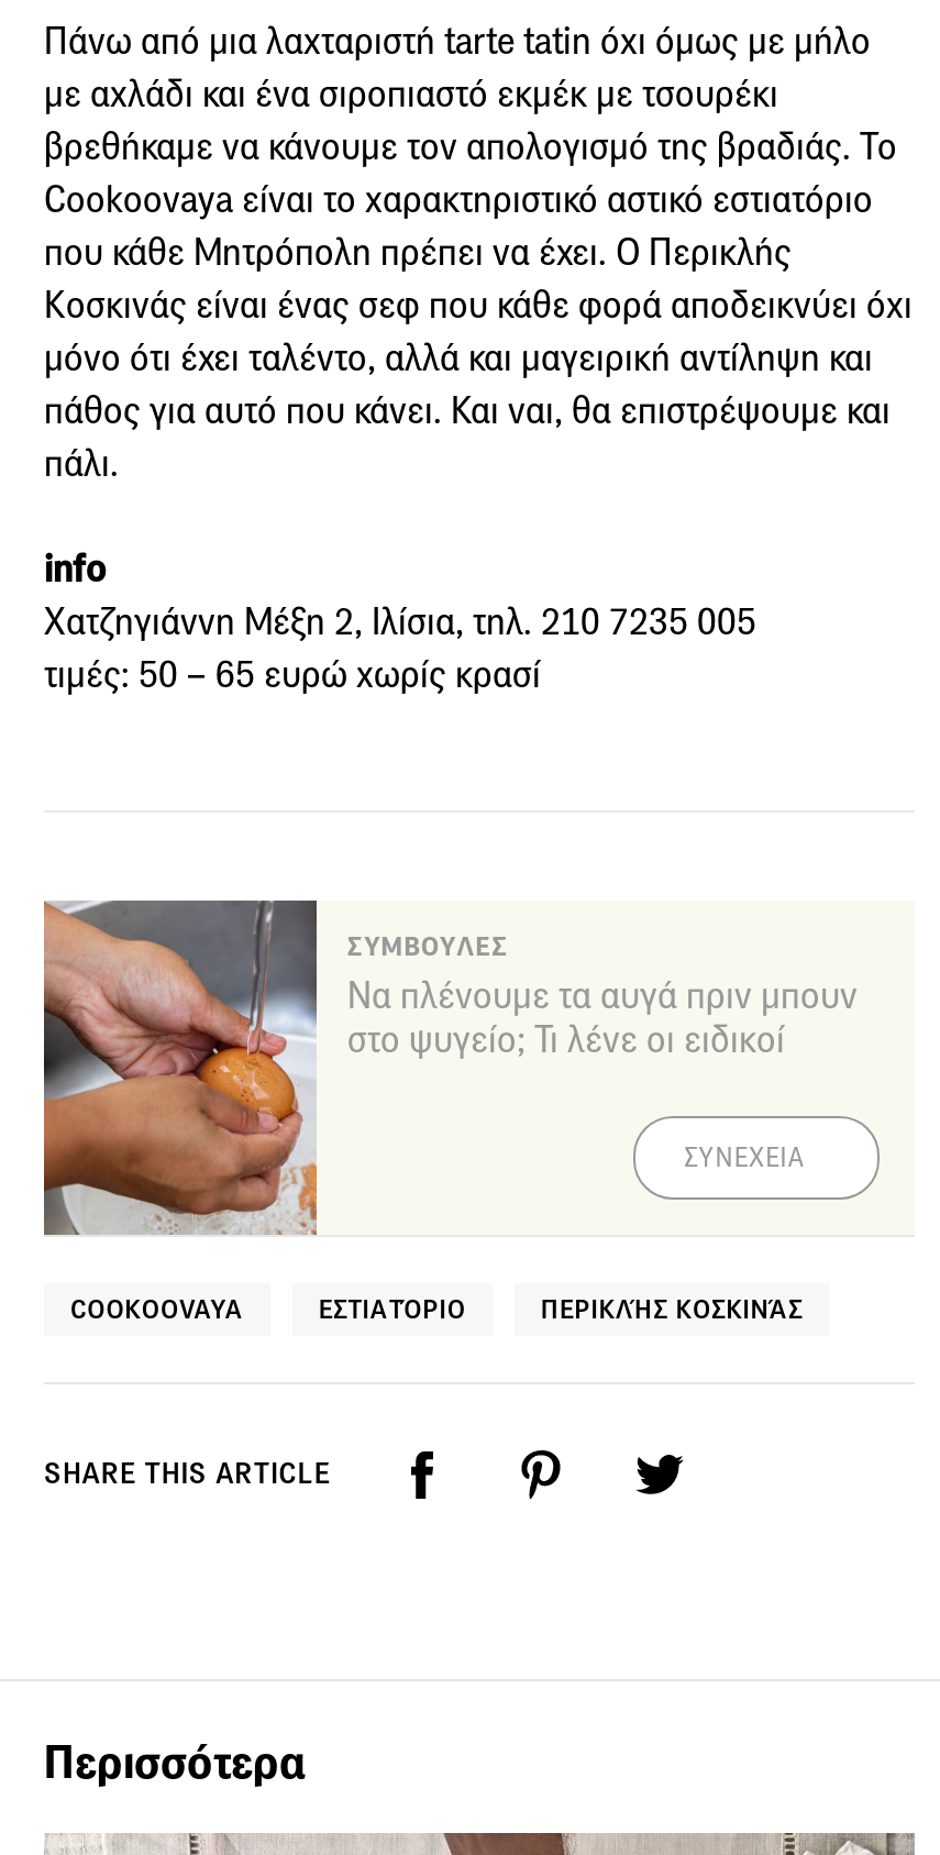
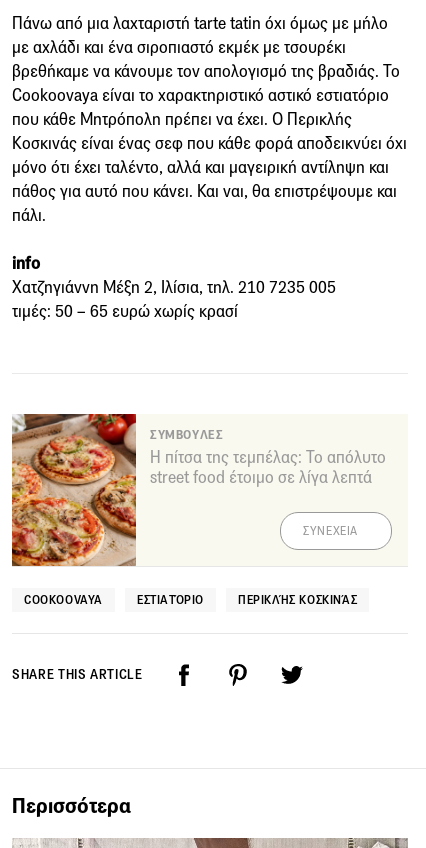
- [image]
- Να πλένουμε τα αυγά πριν μπουν
- στο ψυγείο; Τι λένε οι ειδικοί
+ [image]
+ Η πίτσα της τεμπέλας: Το απόλυτο
+ street food έτοιμο σε λίγα λεπτά
